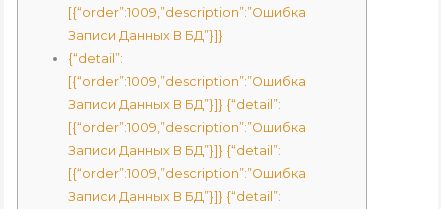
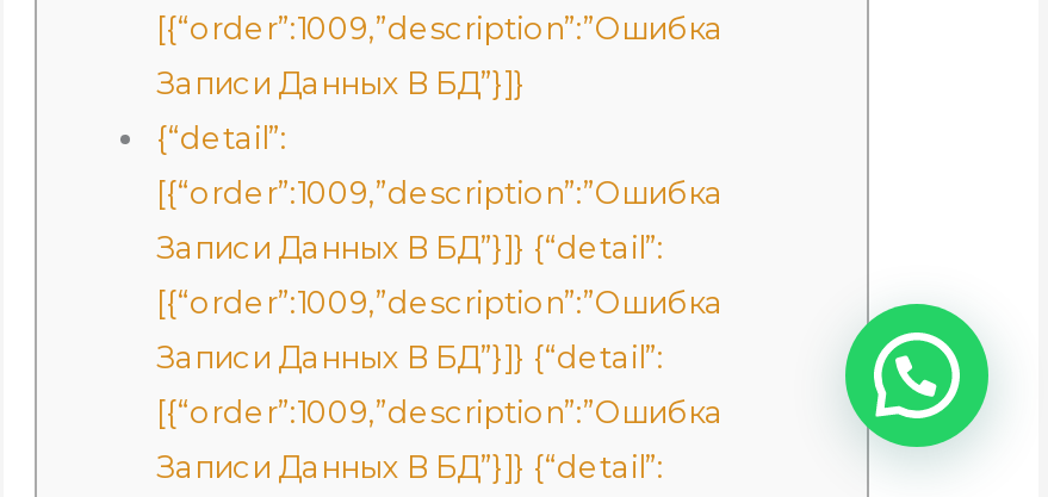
+ [image]
